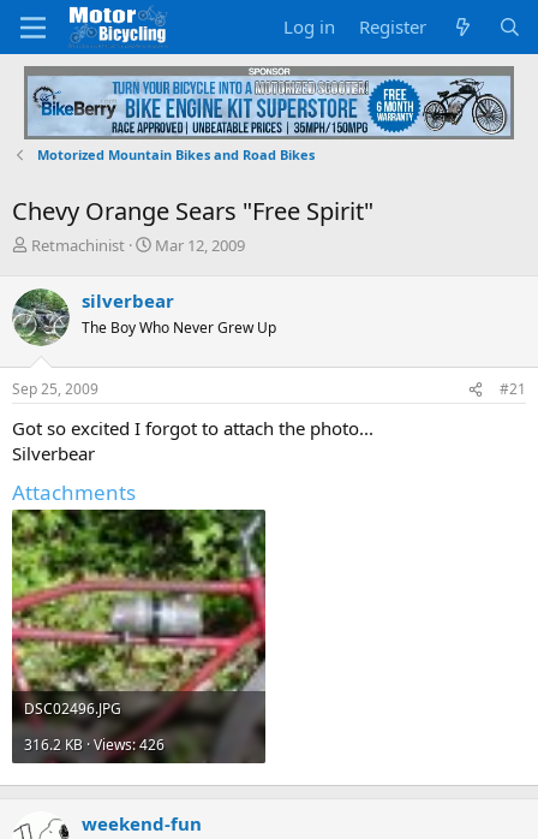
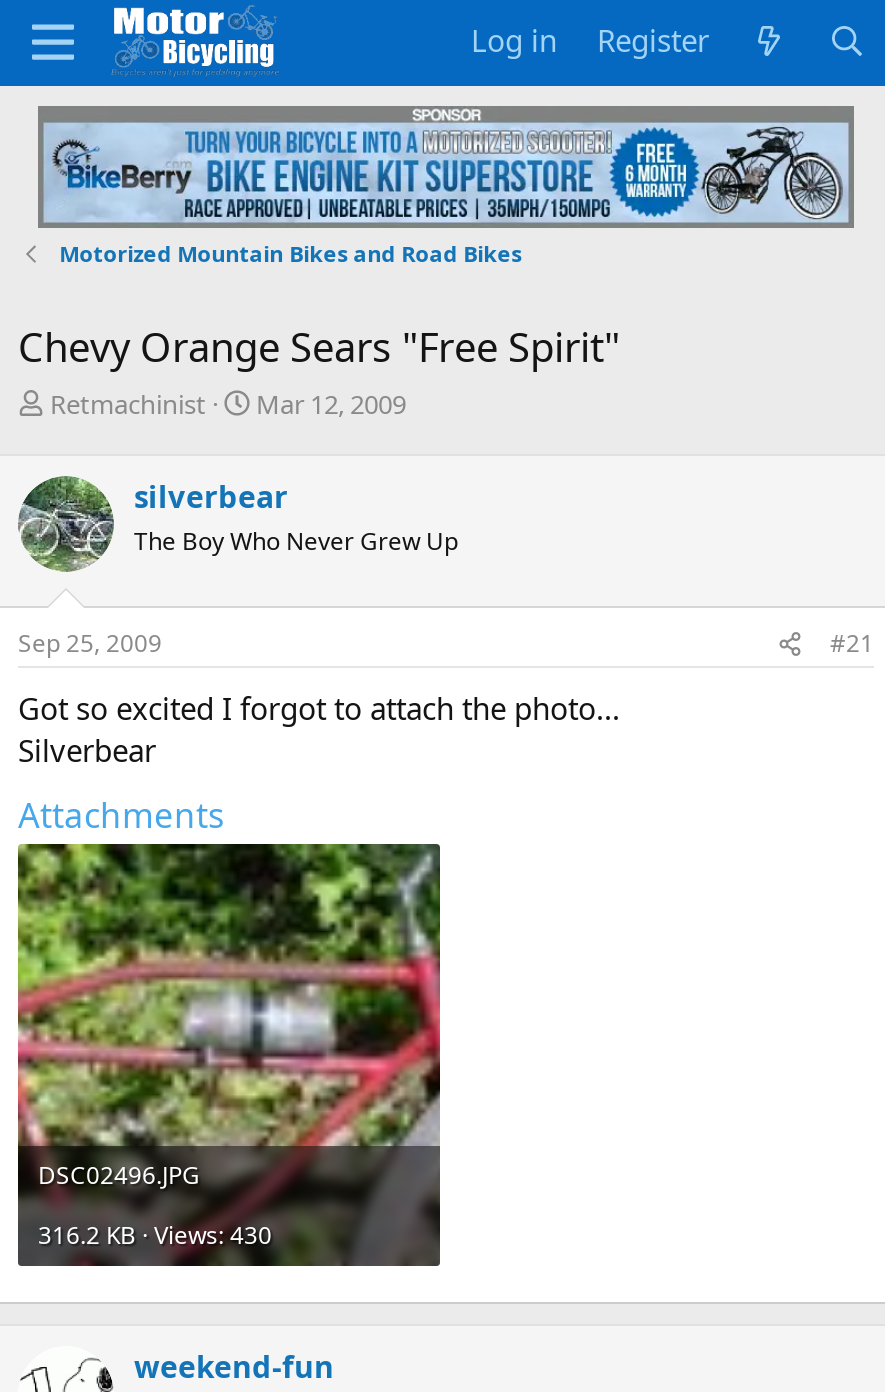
- 316.2 KB · Views: 426
+ 316.2 KB · Views: 430
